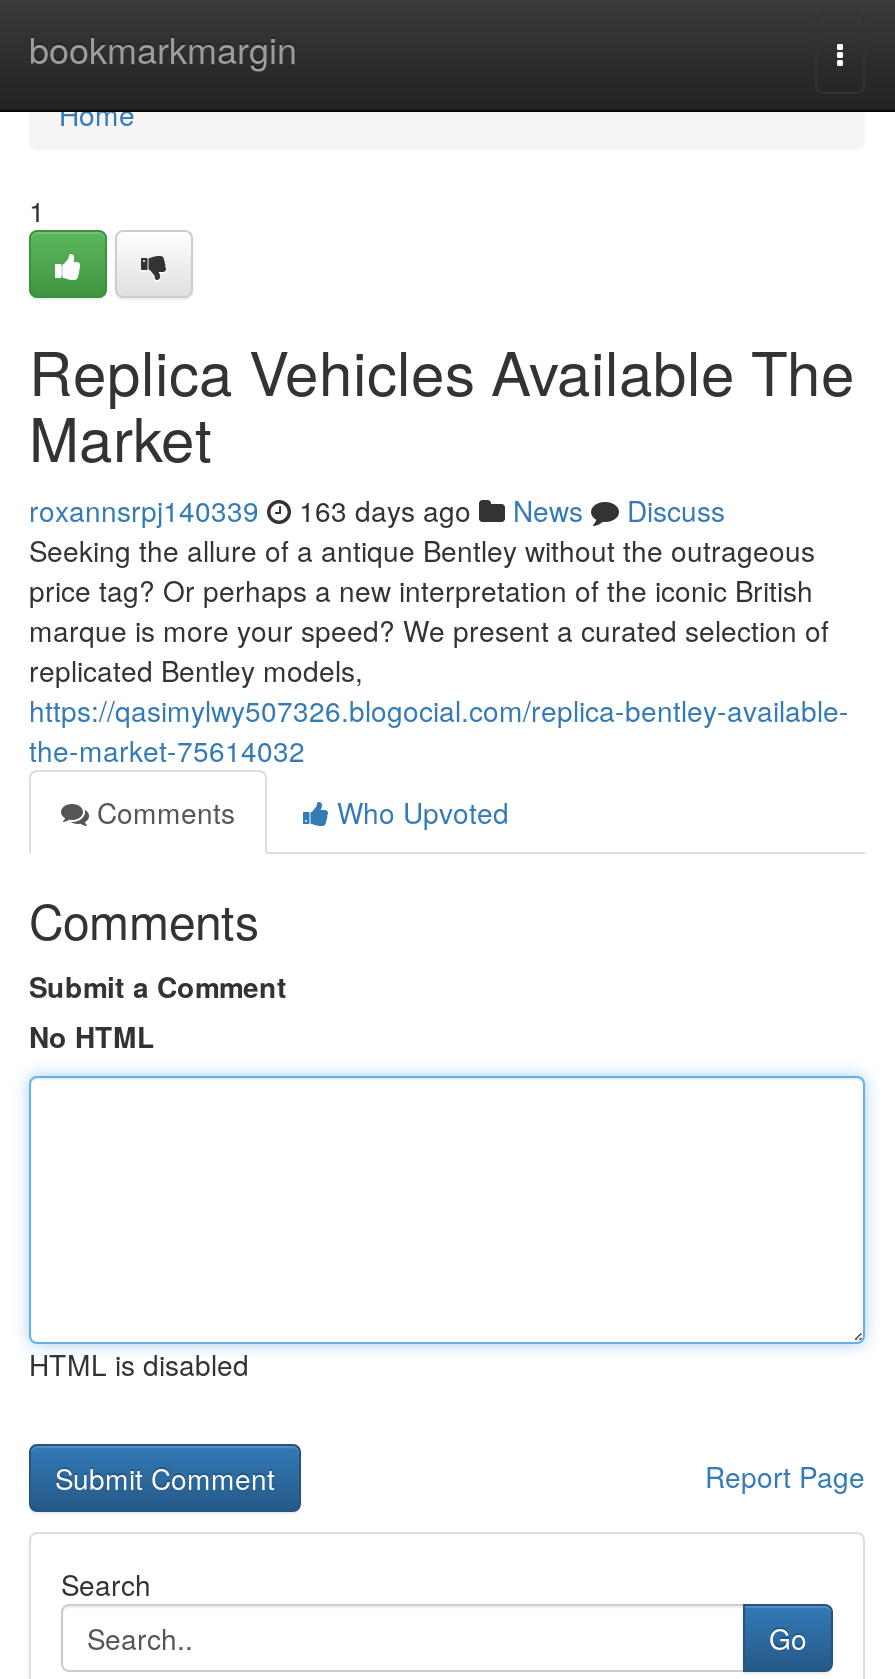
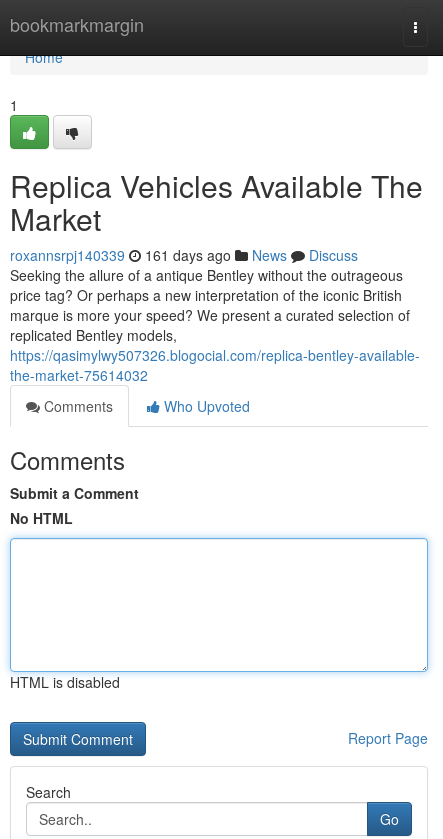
- roxannsrpj140339 163 days ago News Discuss
+ roxannsrpj140339 161 days ago News Discuss
